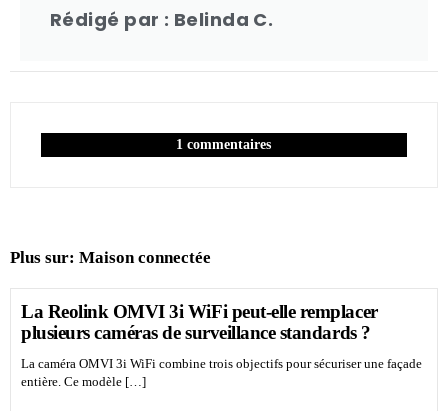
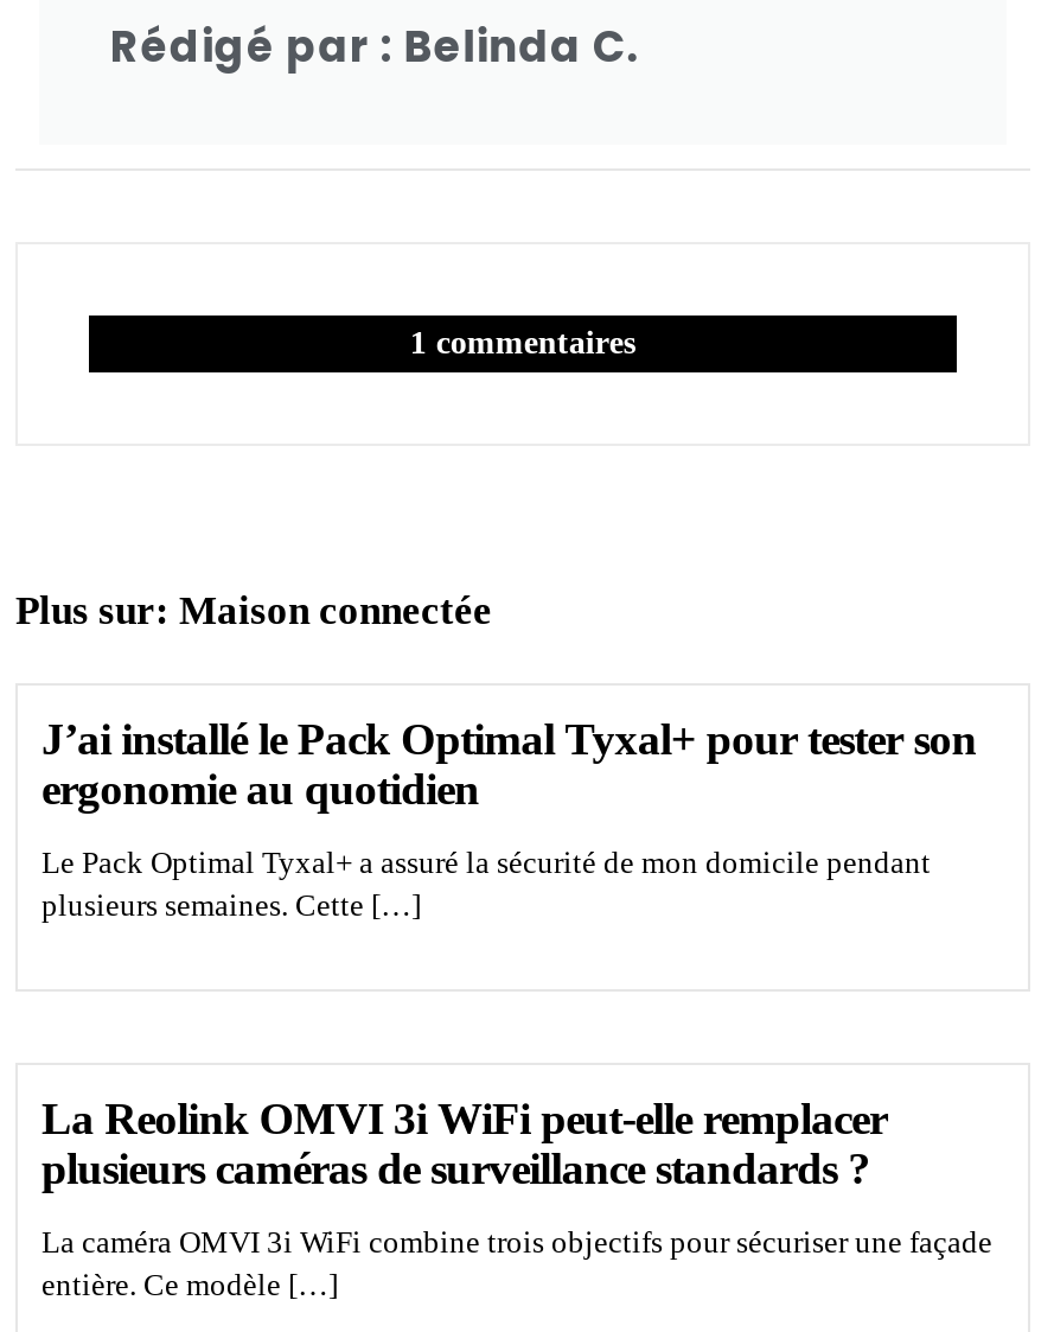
+ J’ai installé le Pack Optimal Tyxal+ pour tester son
+ ergonomie au quotidien
+ Le Pack Optimal Tyxal+ a assuré la sécurité de mon domicile pendant
+ plusieurs semaines. Cette […]
